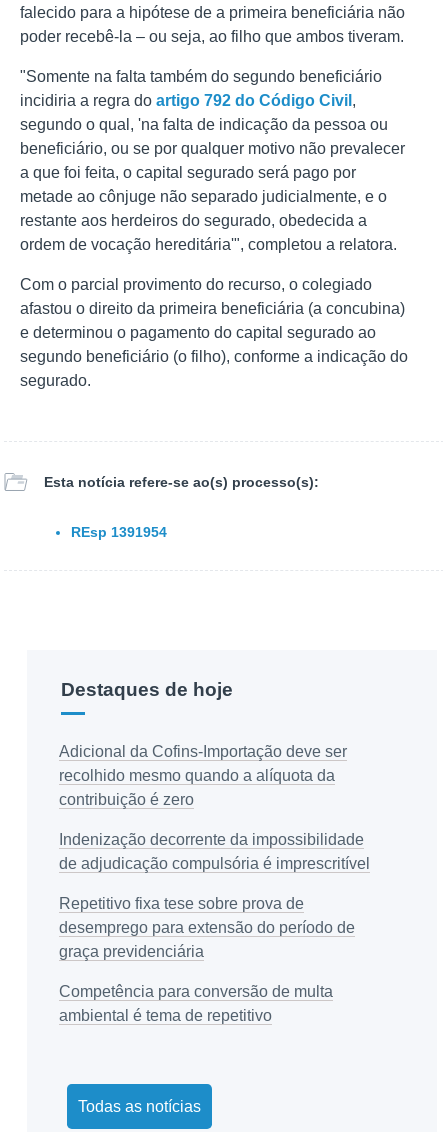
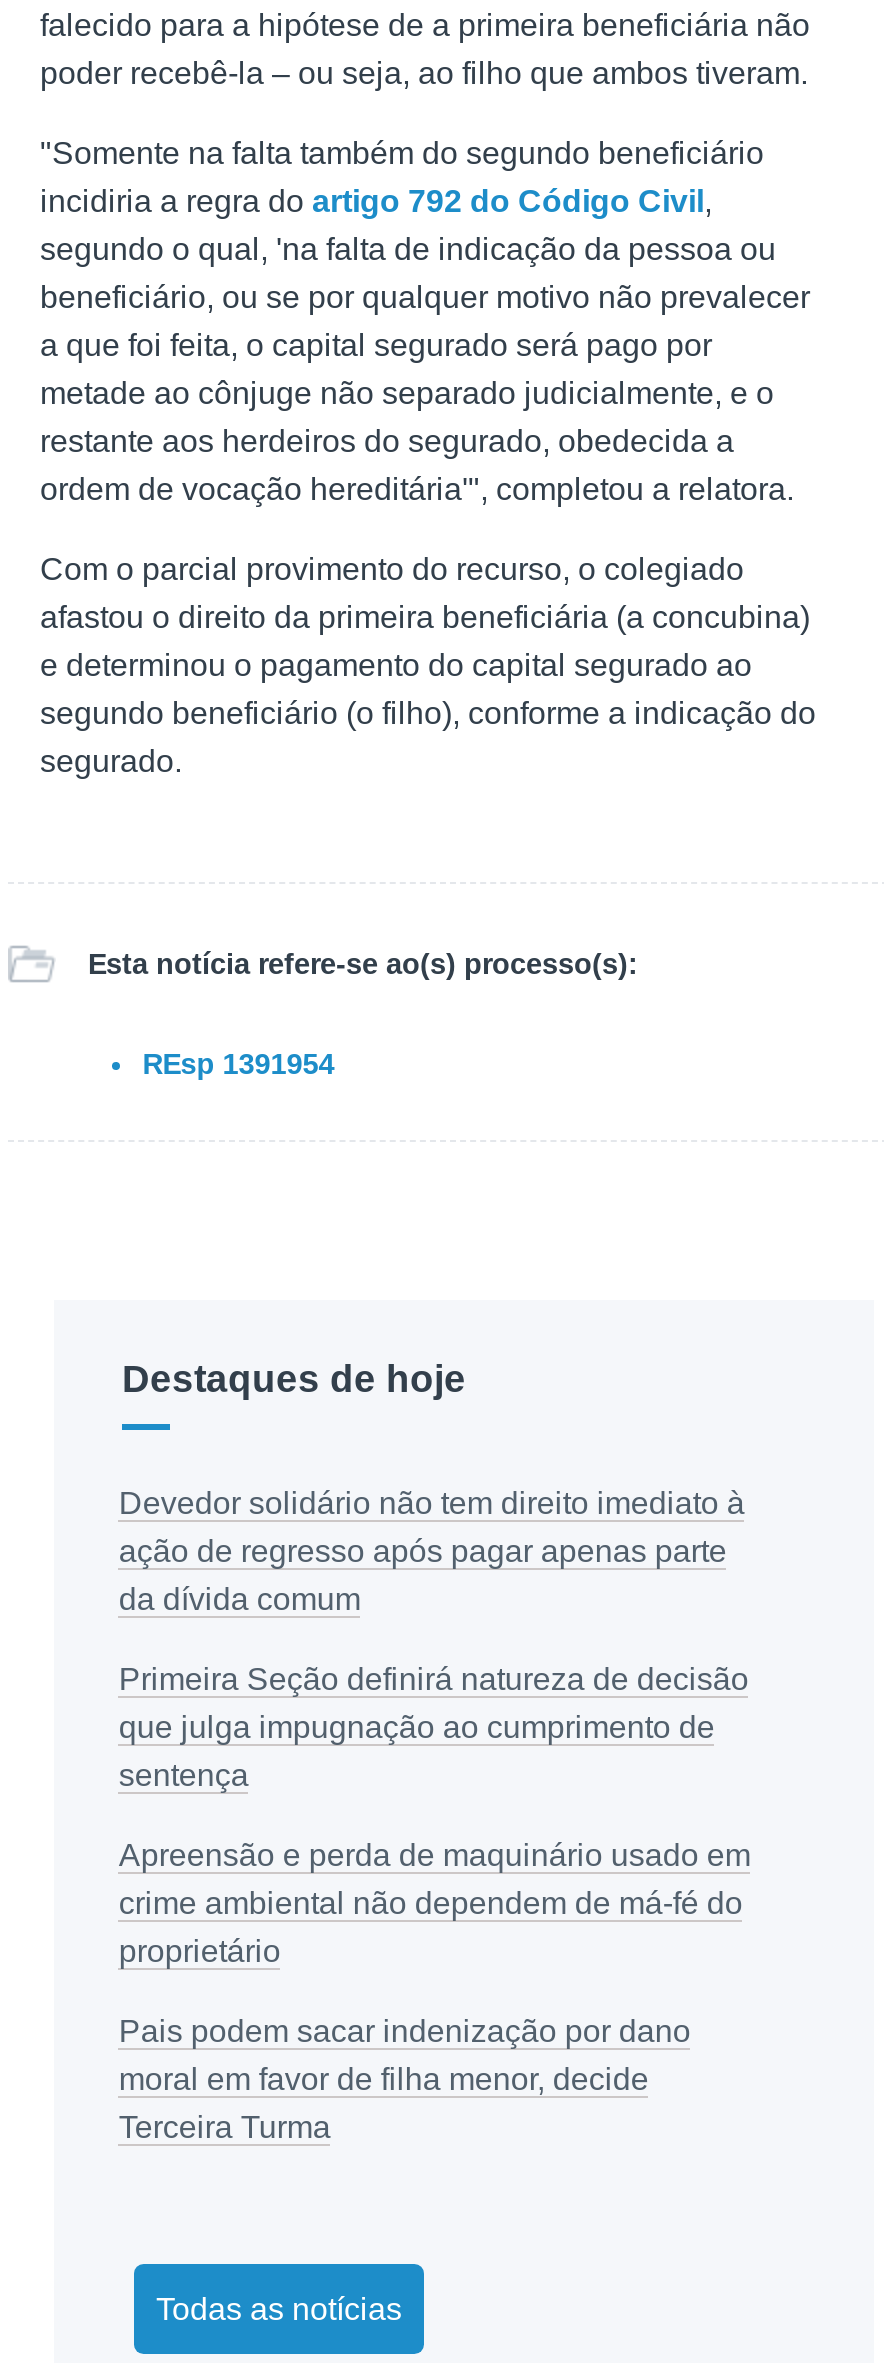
- Adicional da Cofins-Importação deve ser
- recolhido mesmo quando a alíquota da
- contribuição é zero
+ Devedor solidário não tem direito imediato à
+ ação de regresso após pagar apenas parte
+ da dívida comum

- Indenização decorrente da impossibilidade
- de adjudicação compulsória é imprescritível
+ Primeira Seção definirá natureza de decisão
+ que julga impugnação ao cumprimento de
+ sentença

- Repetitivo fixa tese sobre prova de
- desemprego para extensão do período de
- graça previdenciária
+ Apreensão e perda de maquinário usado em
+ crime ambiental não dependem de má-fé do
+ proprietário

- Competência para conversão de multa
- ambiental é tema de repetitivo
+ Pais podem sacar indenização por dano
+ moral em favor de filha menor, decide
+ Terceira Turma
